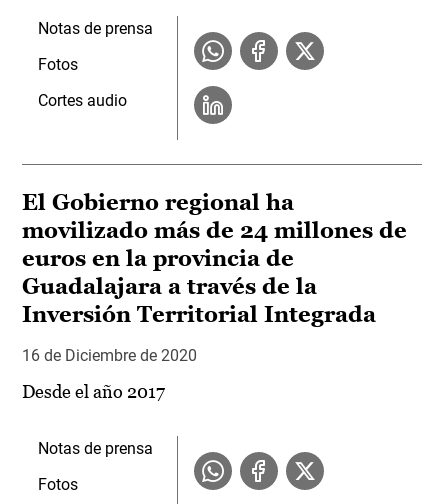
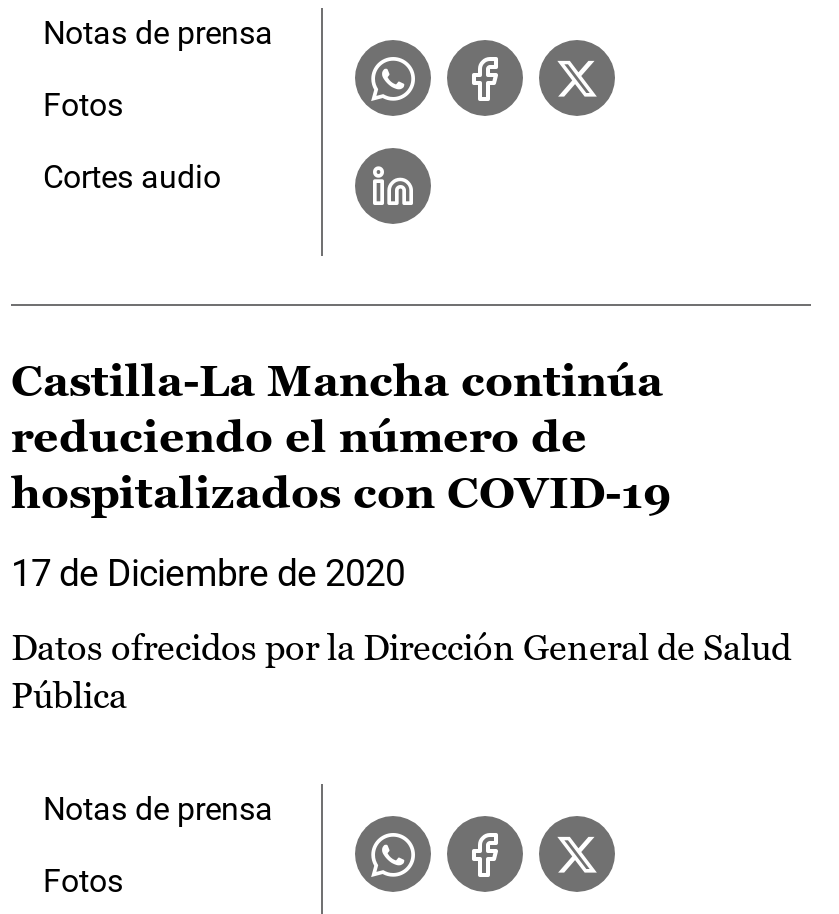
- El Gobierno regional ha
- movilizado más de 24 millones de
- euros en la provincia de
- Guadalajara a través de la
- Inversión Territorial Integrada
+ Castilla-La Mancha continúa
+ reduciendo el número de
+ hospitalizados con COVID-19

- 16 de Diciembre de 2020
+ 17 de Diciembre de 2020

- Desde el año 2017
+ Datos ofrecidos por la Dirección General de Salud
+ Pública
